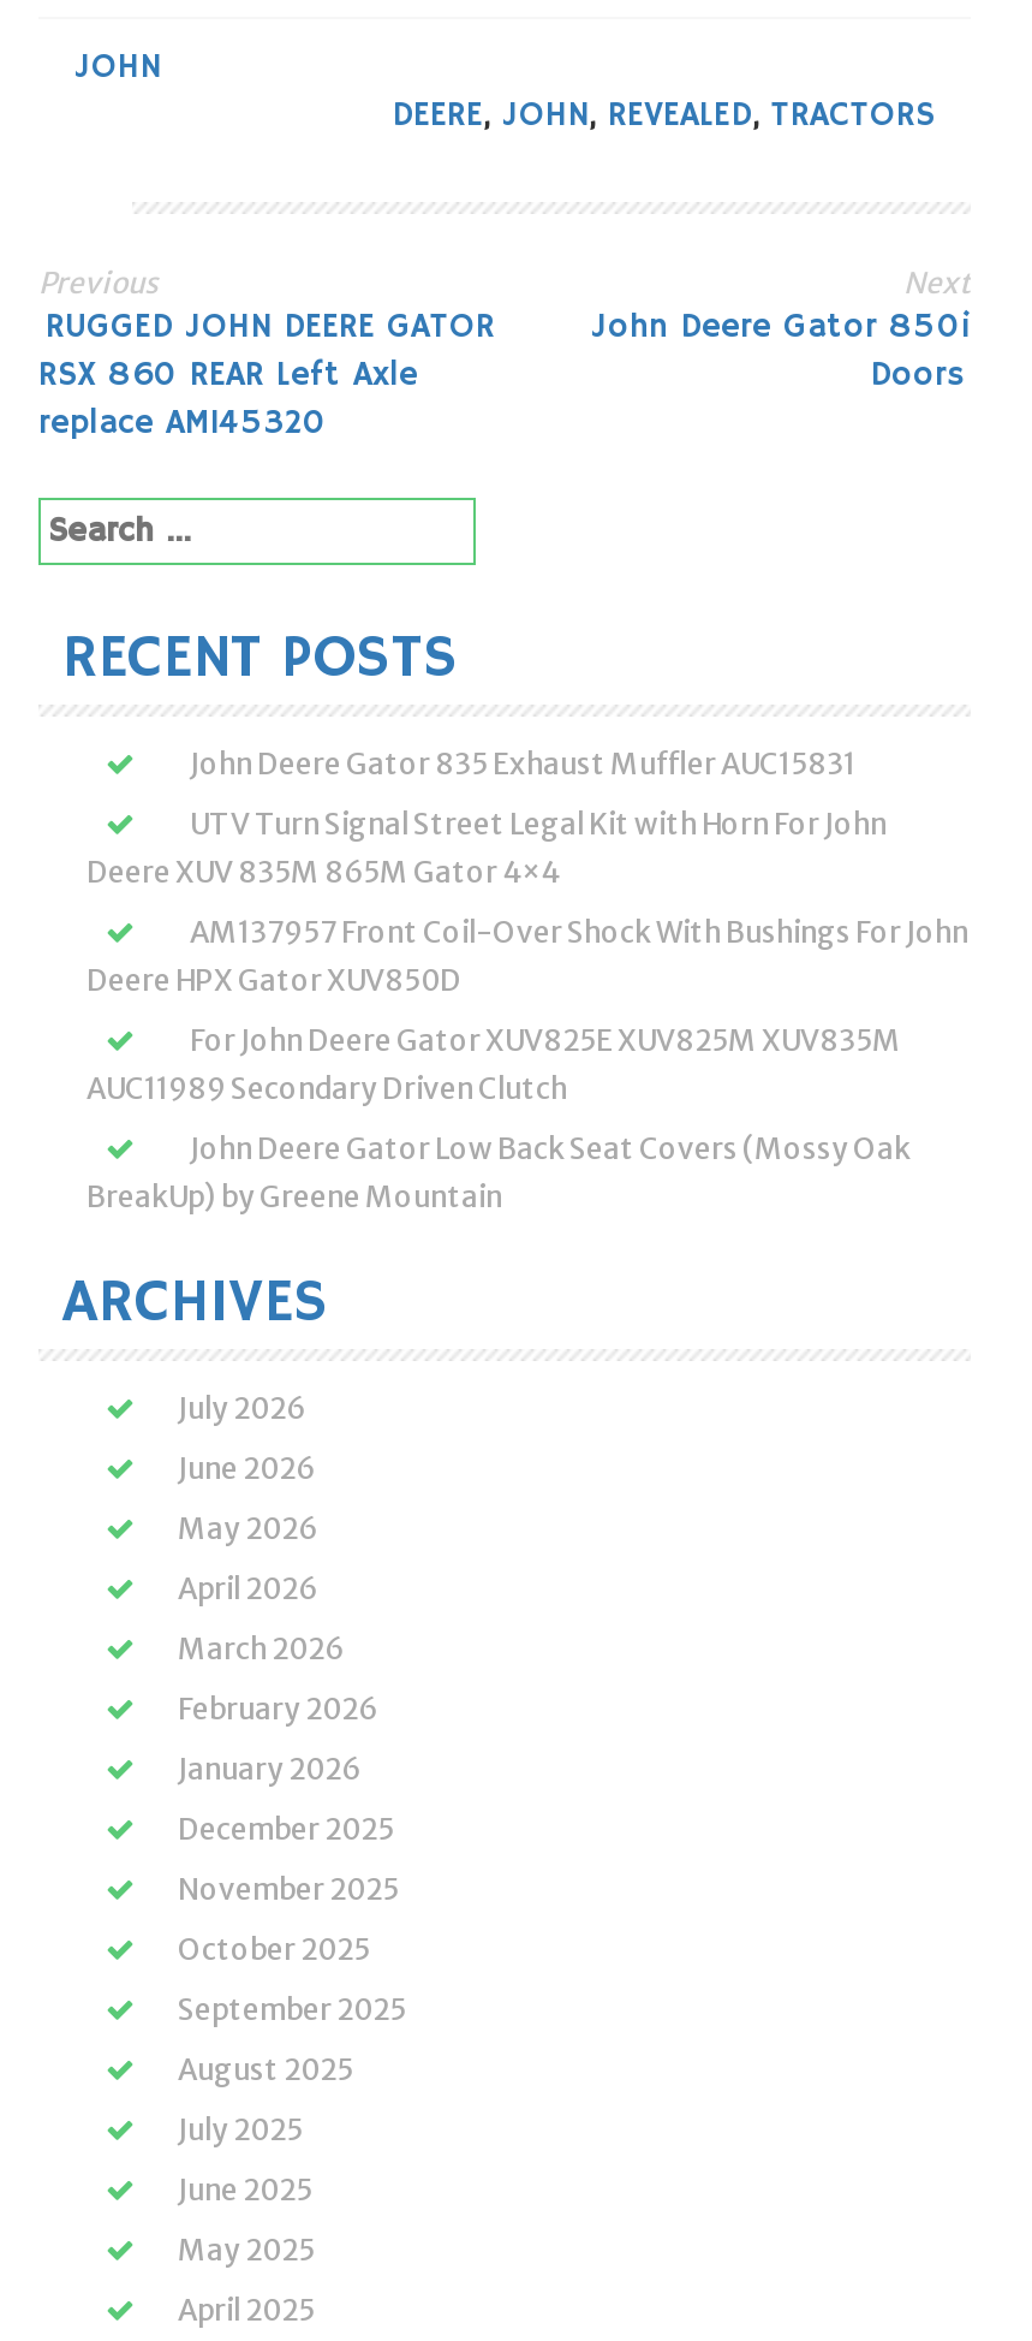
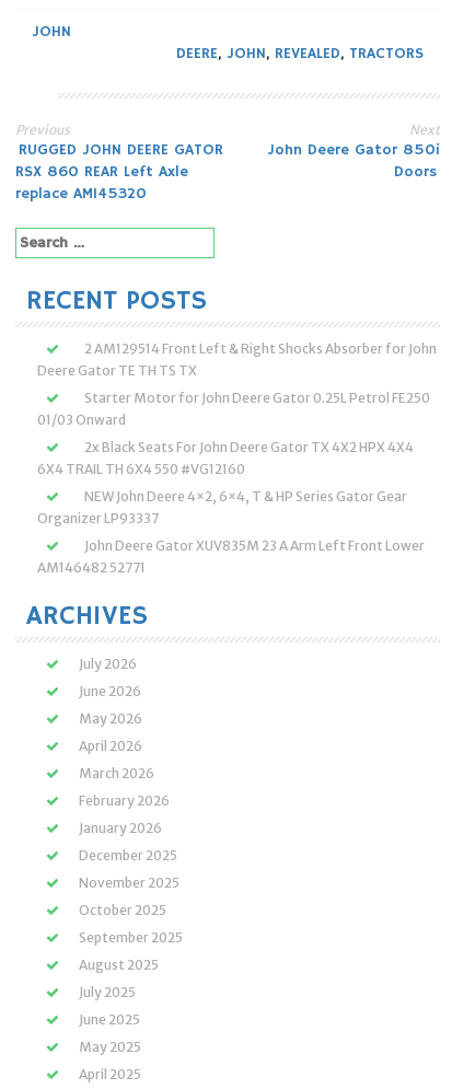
- John Deere Gator 835 Exhaust Muffler AUC15831
+ 2 AM129514 Front Left & Right Shocks Absorber for John
+ Deere Gator TE TH TS TX

- UTV Turn Signal Street Legal Kit with Horn For John
- Deere XUV 835M 865M Gator 4×4
+ Starter Motor for John Deere Gator 0.25L Petrol FE250
+ 01/03 Onward

- AM137957 Front Coil-Over Shock With Bushings For John
- Deere HPX Gator XUV850D
+ 2x Black Seats For John Deere Gator TX 4X2 HPX 4X4
+ 6X4 TRAIL TH 6X4 550 #VG12160

- For John Deere Gator XUV825E XUV825M XUV835M
- AUC11989 Secondary Driven Clutch
+ NEW John Deere 4×2, 6×4, T & HP Series Gator Gear
+ Organizer LP93337

- John Deere Gator Low Back Seat Covers (Mossy Oak
- BreakUp) by Greene Mountain
+ John Deere Gator XUV835M 23 A Arm Left Front Lower
+ AM146482 52771
